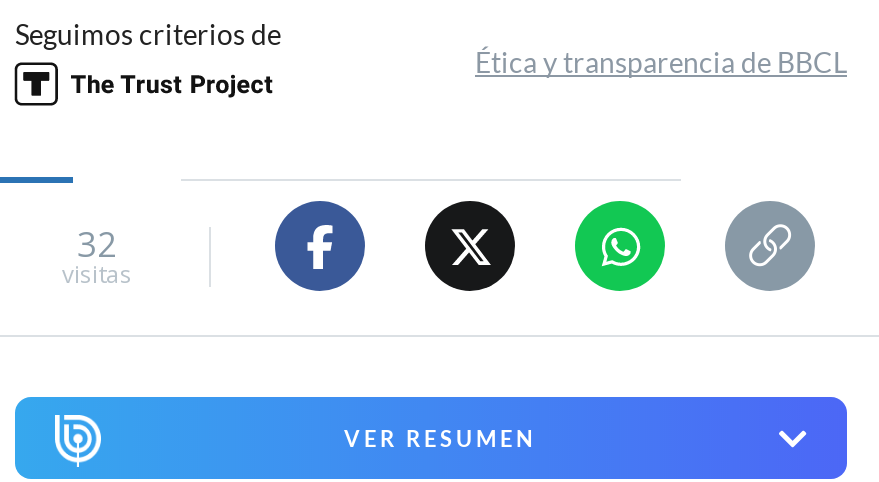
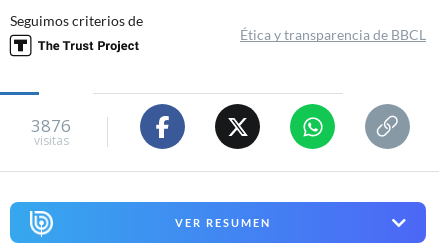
- 32
+ 3876
